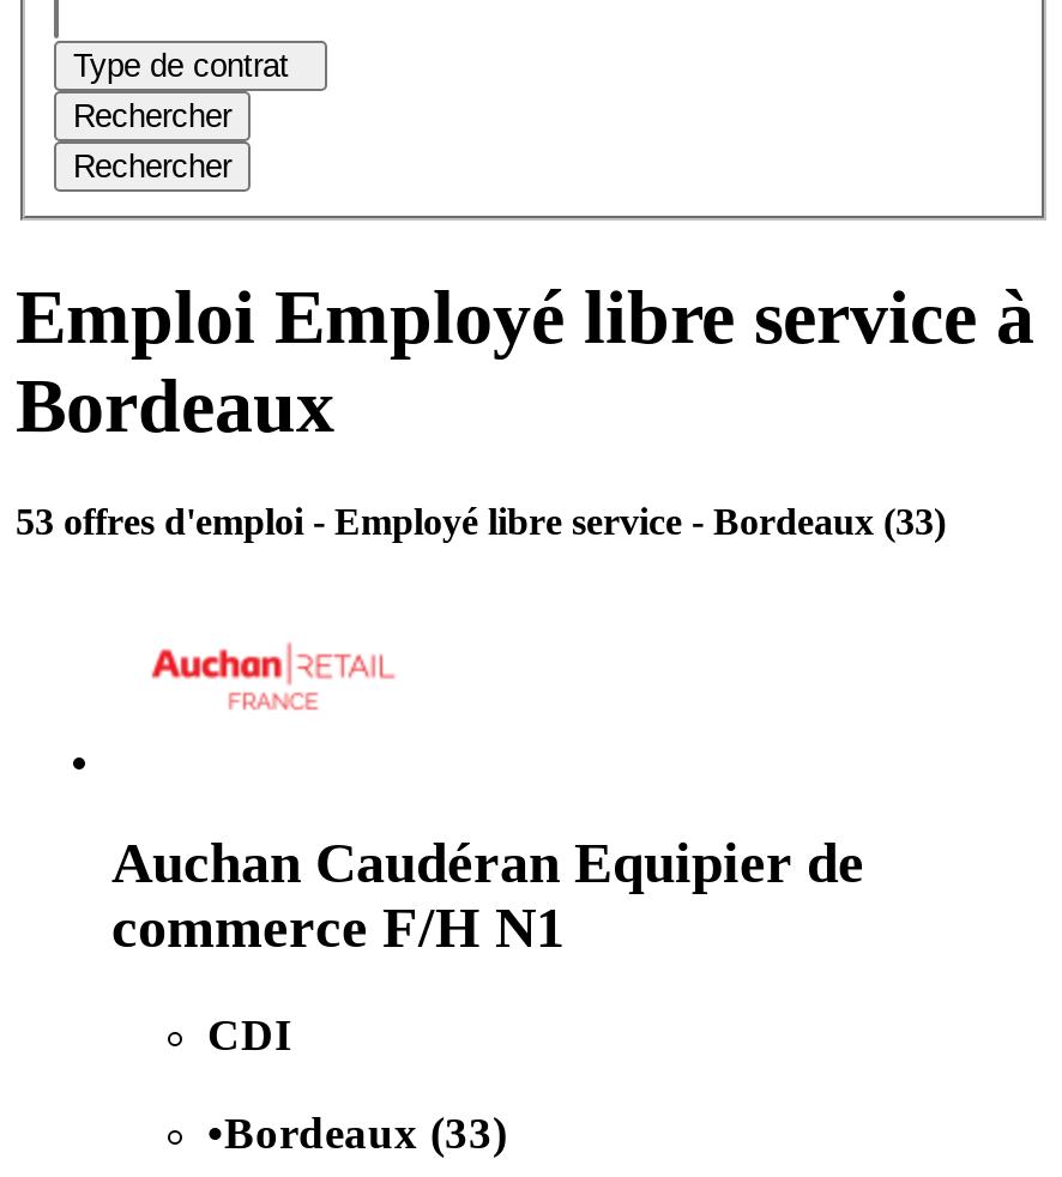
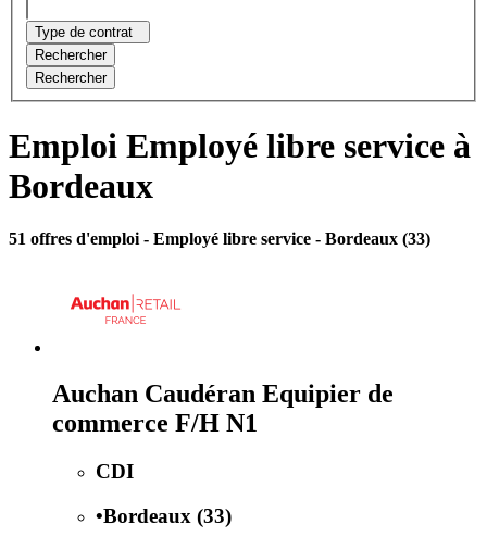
- 53 offres d'emploi - Employé libre service - Bordeaux (33)
+ 51 offres d'emploi - Employé libre service - Bordeaux (33)
